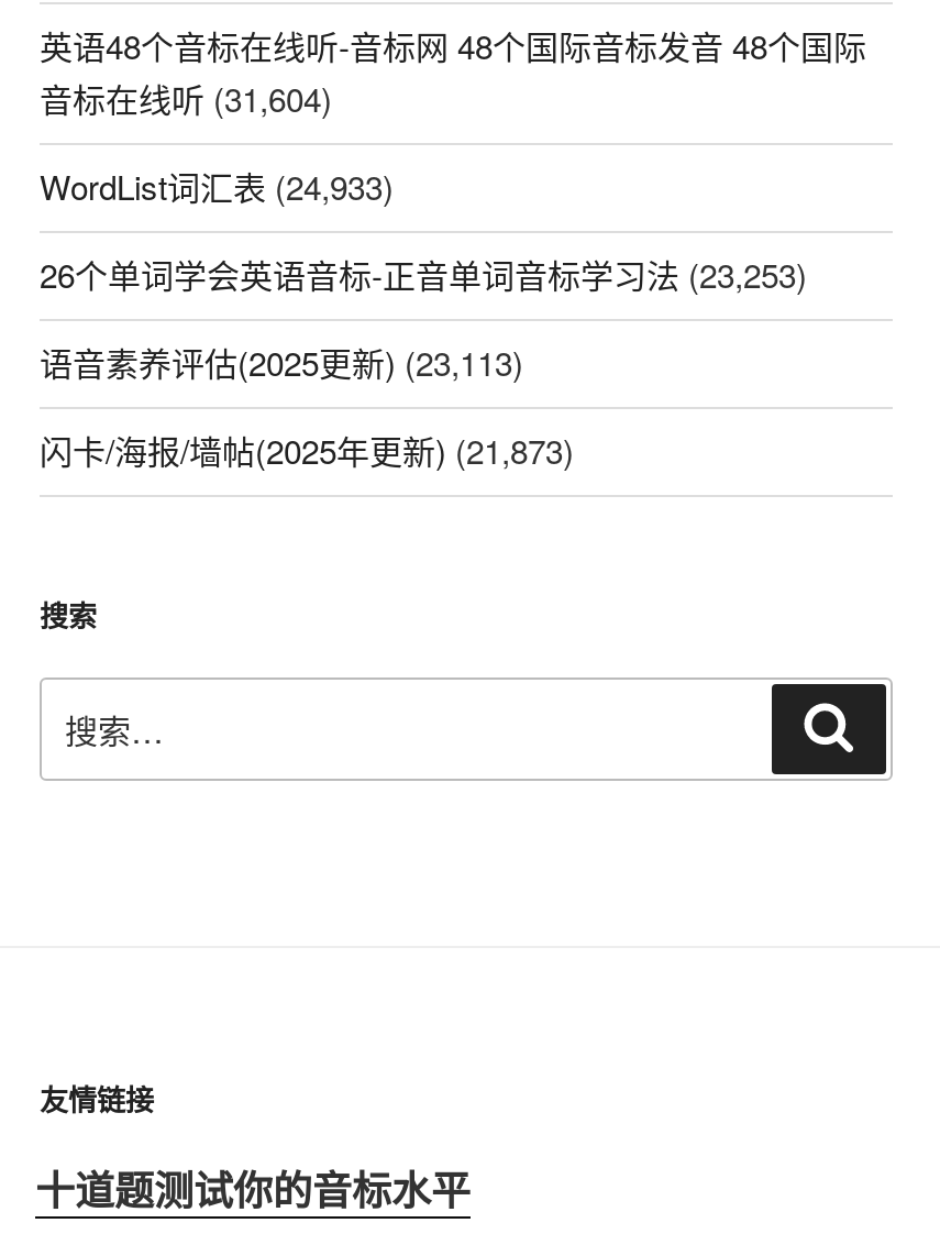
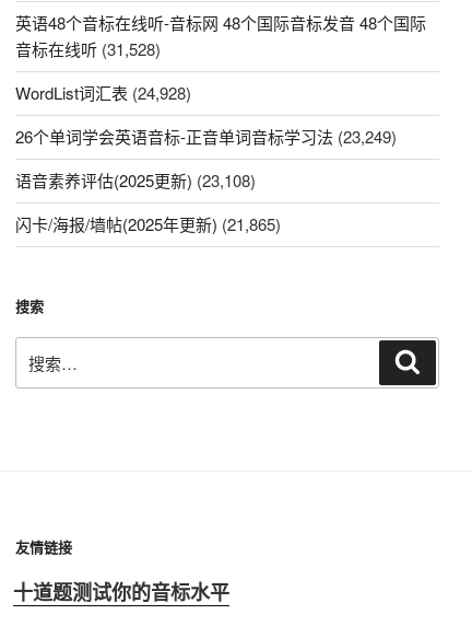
- 音标在线听 (31,604)
+ 音标在线听 (31,528)

- WordList词汇表 (24,933)
+ WordList词汇表 (24,928)

- 26个单词学会英语音标-正音单词音标学习法 (23,253)
+ 26个单词学会英语音标-正音单词音标学习法 (23,249)

- 语音素养评估(2025更新) (23,113)
+ 语音素养评估(2025更新) (23,108)

- 闪卡/海报/墙帖(2025年更新) (21,873)
+ 闪卡/海报/墙帖(2025年更新) (21,865)
